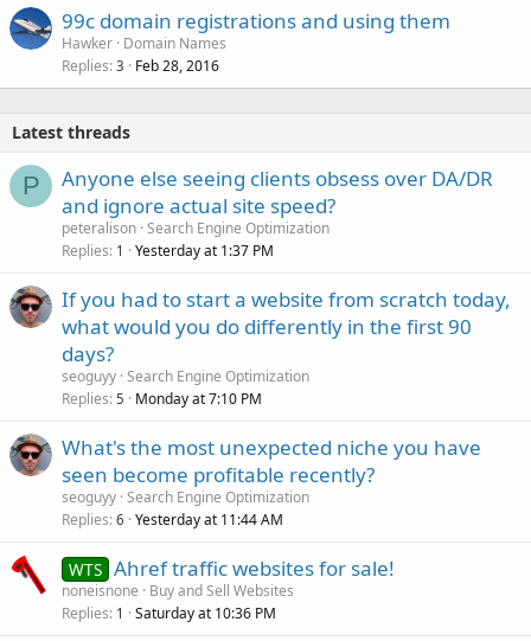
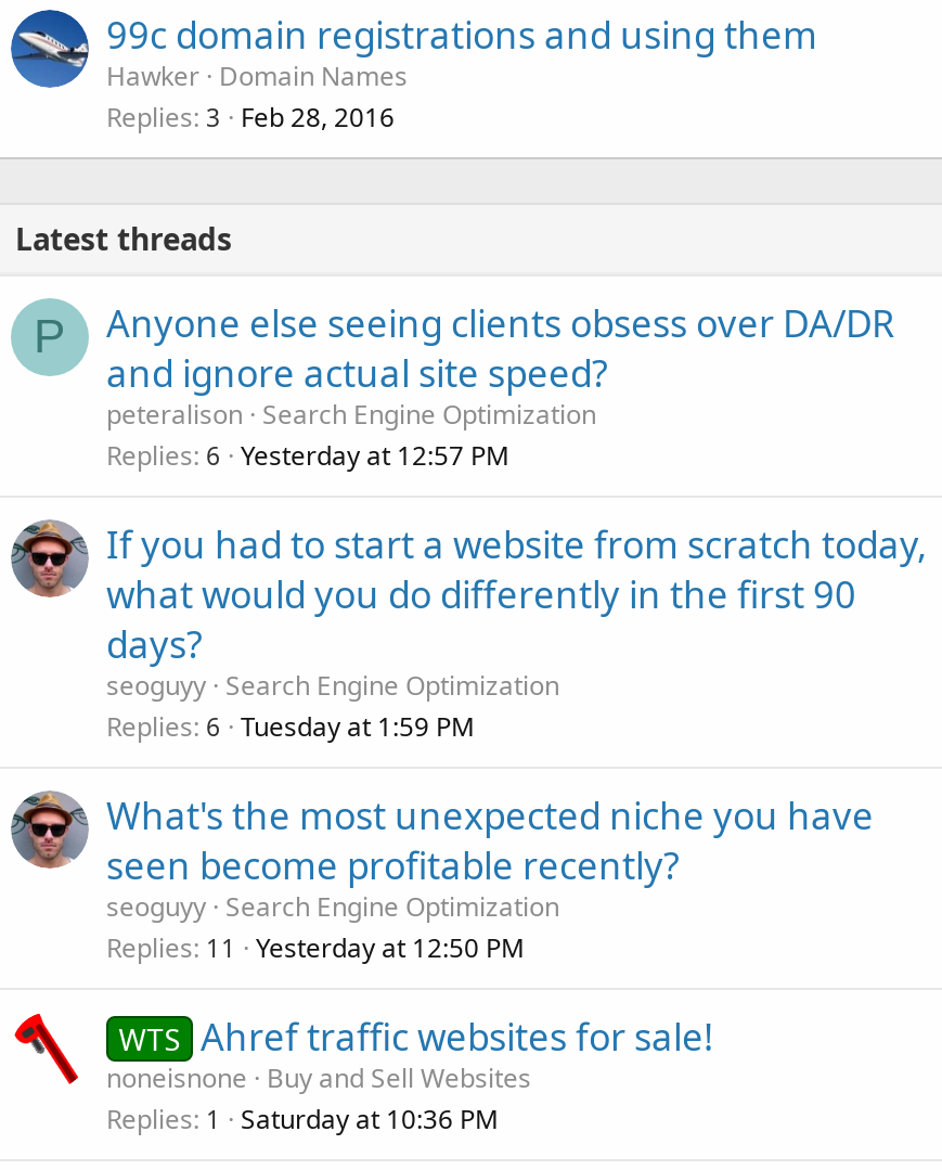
- Replies 1 Yesterday at 1:37 PM
+ Replies 6 Yesterday at 12:57 PM

- Replies 5 Monday at 7:10 PM
+ Replies 6 Tuesday at 1:59 PM

- Replies 6 Yesterday at 11:44 AM
+ Replies 11 Yesterday at 12:50 PM
